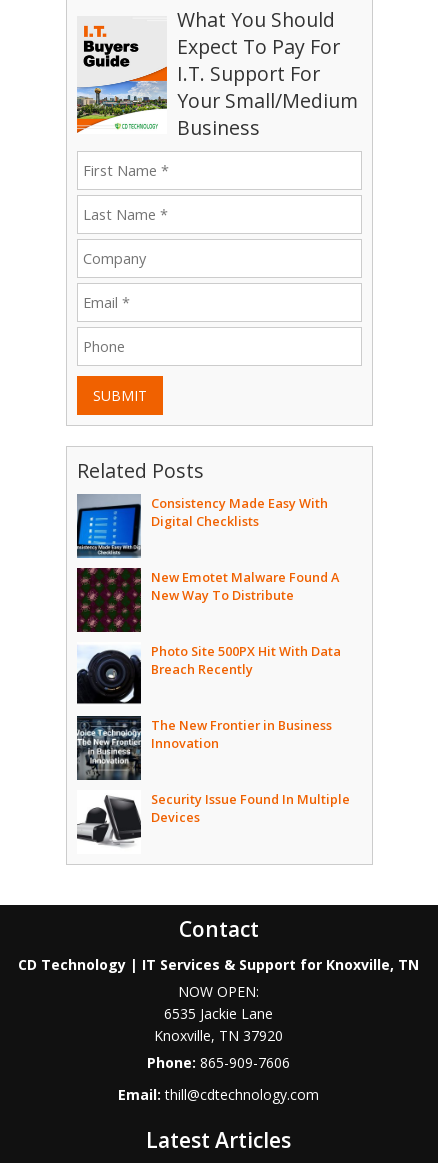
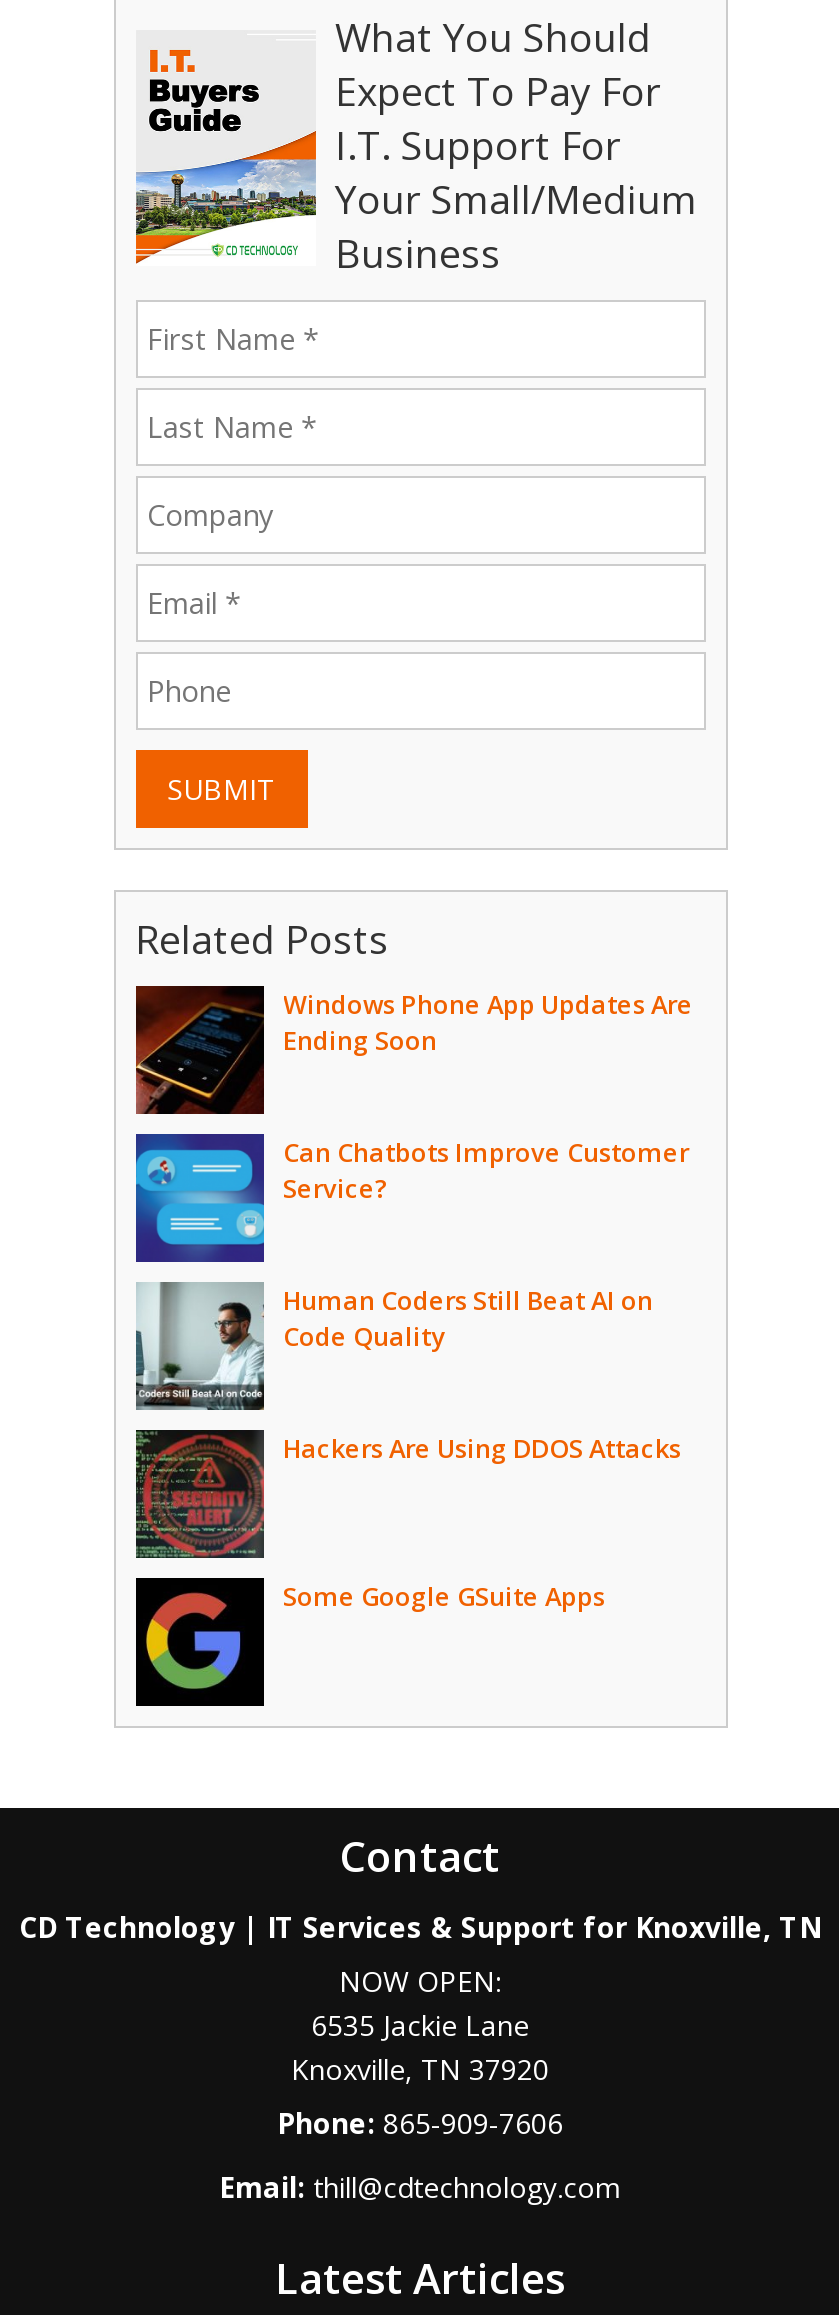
- [image]
- Consistency Made Easy With
- Digital Checklists
+ [image]
+ Windows Phone App Updates Are
+ Ending Soon

- [image]
- New Emotet Malware Found A
- New Way To Distribute
+ [image]
+ Can Chatbots Improve Customer
+ Service?

- [image]
- Photo Site 500PX Hit With Data
- Breach Recently
+ [image]
+ Human Coders Still Beat AI on
+ Code Quality

- [image]
- The New Frontier in Business
- Innovation
+ [image]
+ Hackers Are Using DDOS Attacks

- [image]
- Security Issue Found In Multiple
- Devices
+ [image]
+ Some Google GSuite Apps
